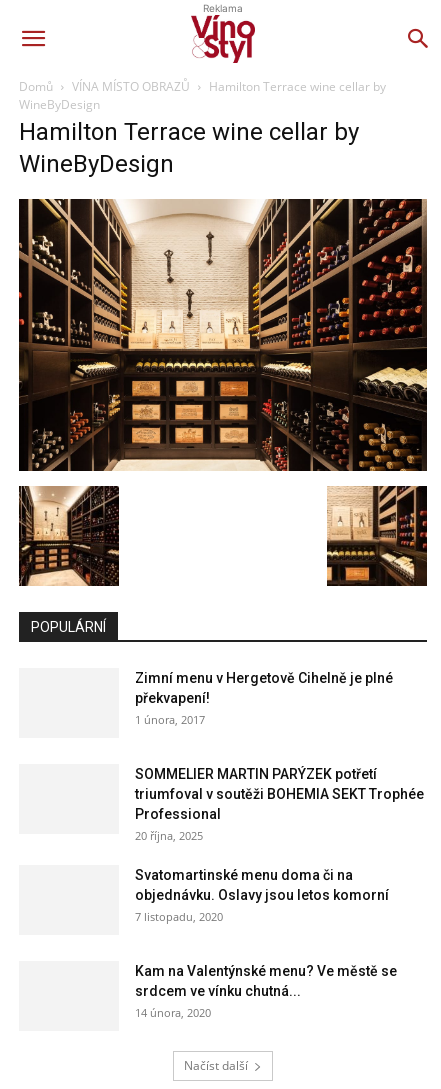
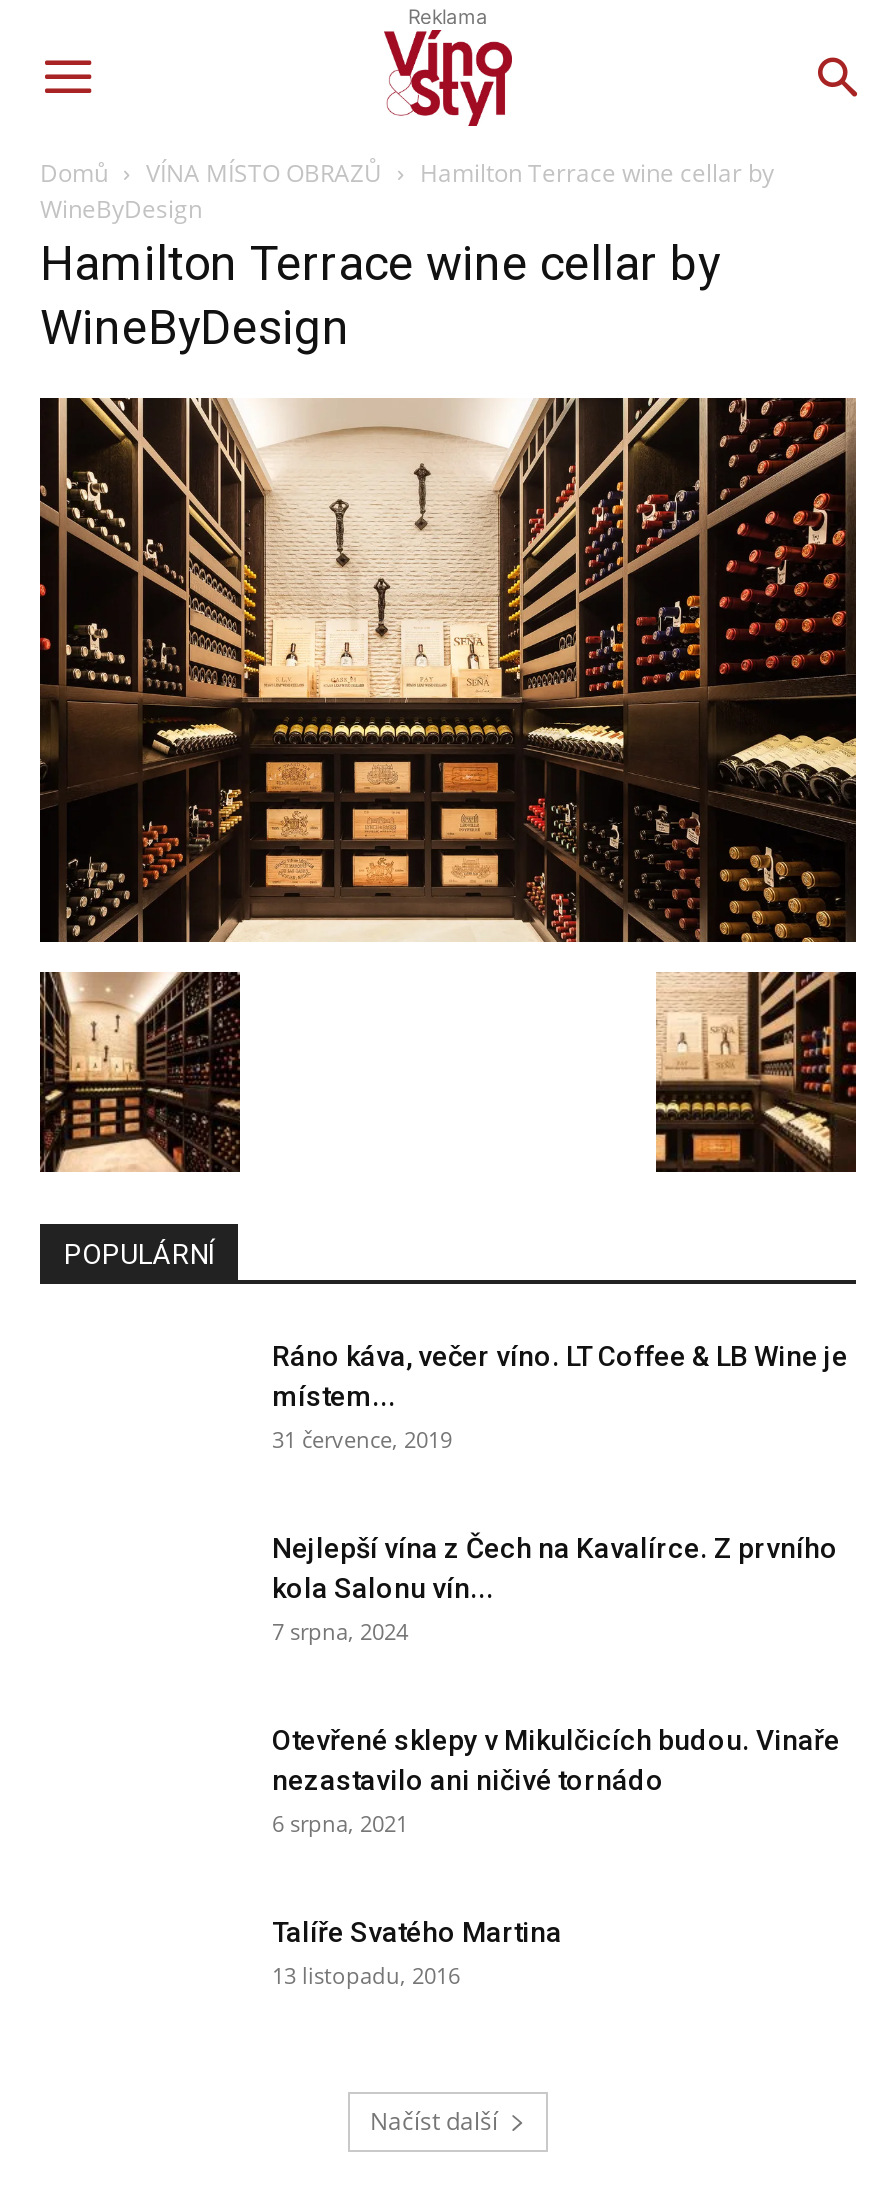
- Zimní menu v Hergetově Cihelně je plné
- překvapení!
- 1 února, 2017
+ Ráno káva, večer víno. LT Coffee & LB Wine je
+ místem...
+ 31 července, 2019

- SOMMELIER MARTIN PARÝZEK potřetí
- triumfoval v soutěži BOHEMIA SEKT Trophée
- Professional
- 20 října, 2025
+ Nejlepší vína z Čech na Kavalírce. Z prvního
+ kola Salonu vín...
+ 7 srpna, 2024

- Svatomartinské menu doma či na
- objednávku. Oslavy jsou letos komorní
- 7 listopadu, 2020
+ Otevřené sklepy v Mikulčicích budou. Vinaře
+ nezastavilo ani ničivé tornádo
+ 6 srpna, 2021

- Kam na Valentýnské menu? Ve městě se
- srdcem ve vínku chutná...
- 14 února, 2020
+ Talíře Svatého Martina
+ 13 listopadu, 2016
